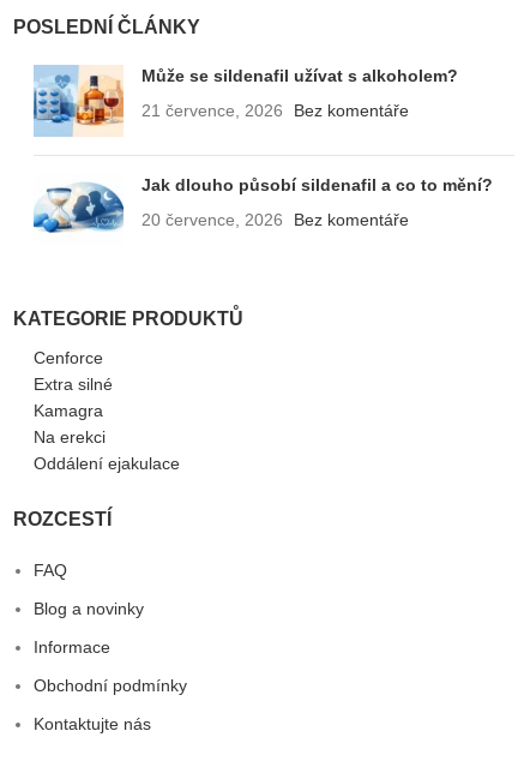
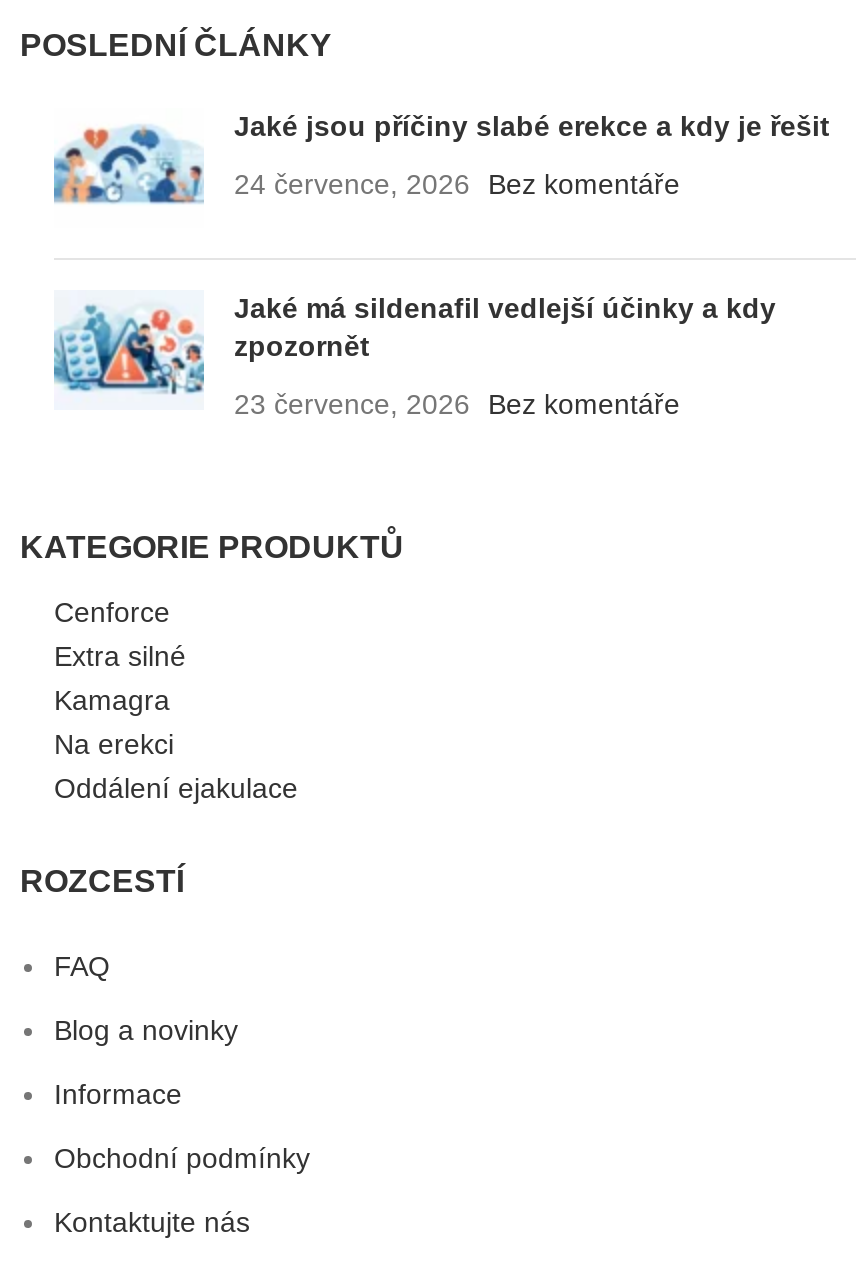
- [image]
- Může se sildenafil užívat s alkoholem?
+ [image]
+ Jaké jsou příčiny slabé erekce a kdy je řešit

- 21 července, 2026 Bez komentáře
+ 24 července, 2026 Bez komentáře

- [image]
- Jak dlouho působí sildenafil a co to mění?
+ [image]
+ Jaké má sildenafil vedlejší účinky a kdy
+ zpozornět

- 20 července, 2026 Bez komentáře
+ 23 července, 2026 Bez komentáře
